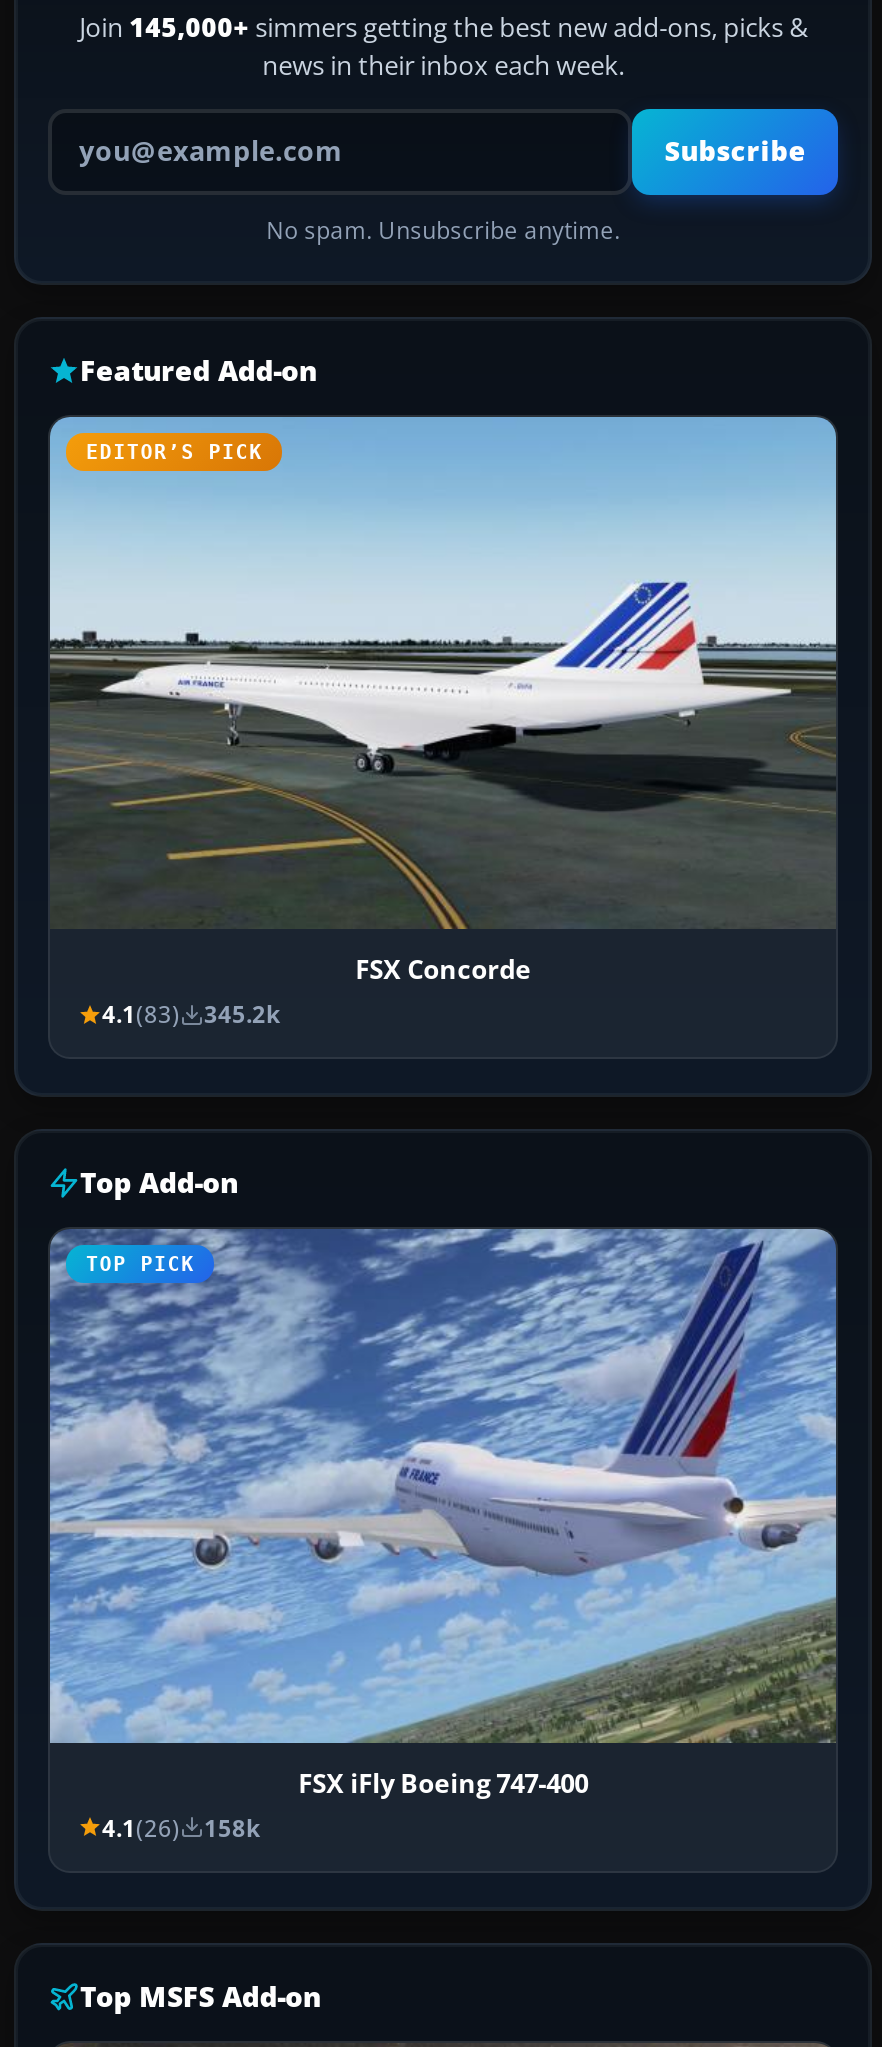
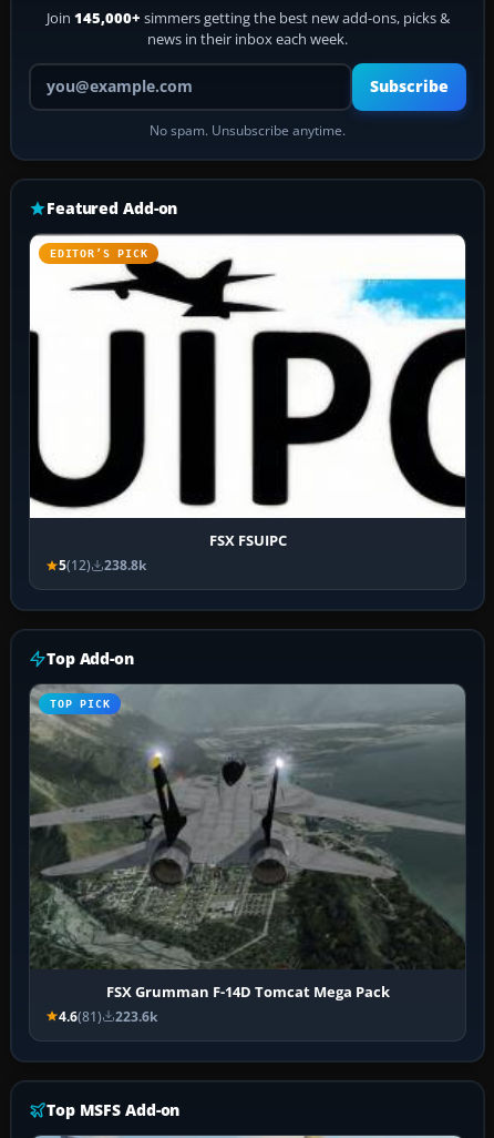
- [image]
- FSX Concorde
- 4.1(83)
- 345.2k
+ [image]
+ FSX FSUIPC
+ 5(12)
+ 238.8k

- [image]
- FSX iFly Boeing 747-400
- 4.1(26)
- 158k
+ [image]
+ FSX Grumman F-14D Tomcat Mega Pack
+ 4.6(81)
+ 223.6k
